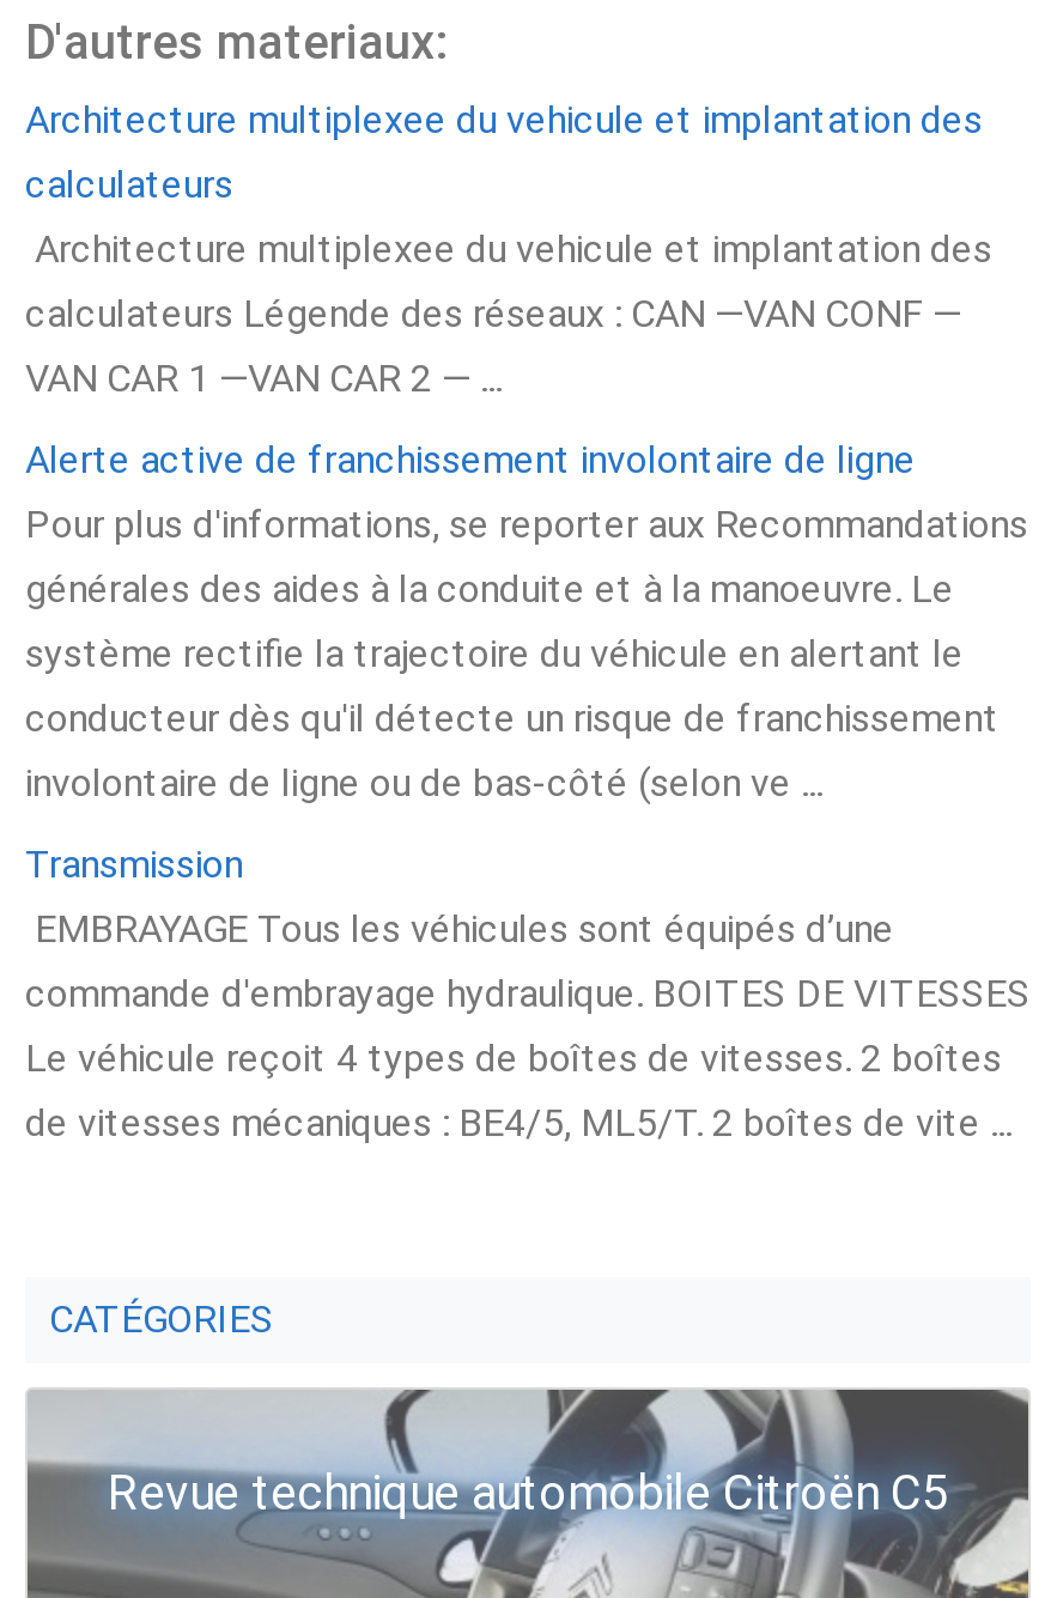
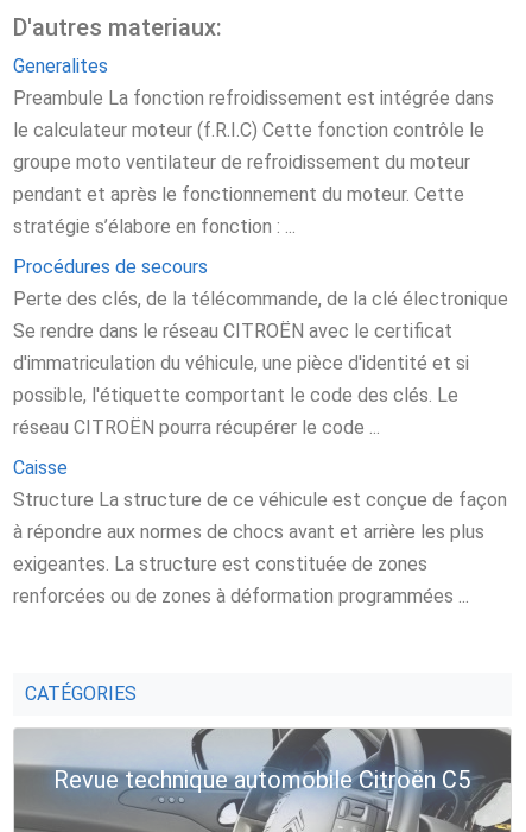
- Architecture multiplexee du vehicule et implantation des
- calculateurs
- Architecture multiplexee du vehicule et implantation des
- calculateurs Légende des réseaux : CAN —VAN CONF —
- VAN CAR 1 —VAN CAR 2 — ...
+ Generalites
+ Preambule La fonction refroidissement est intégrée dans
+ le calculateur moteur (f.R.I.C) Cette fonction contrôle le
+ groupe moto ventilateur de refroidissement du moteur
+ pendant et après le fonctionnement du moteur. Cette
+ stratégie s’élabore en fonction : ...

- Alerte active de franchissement involontaire de ligne
- Pour plus d'informations, se reporter aux Recommandations
- générales des aides à la conduite et à la manoeuvre. Le
- système rectifie la trajectoire du véhicule en alertant le
- conducteur dès qu'il détecte un risque de franchissement
- involontaire de ligne ou de bas-côté (selon ve ...
+ Procédures de secours
+ Perte des clés, de la télécommande, de la clé électronique
+ Se rendre dans le réseau CITROËN avec le certificat
+ d'immatriculation du véhicule, une pièce d'identité et si
+ possible, l'étiquette comportant le code des clés. Le
+ réseau CITROËN pourra récupérer le code ...

- Transmission
- EMBRAYAGE Tous les véhicules sont équipés d’une
- commande d'embrayage hydraulique. BOITES DE VITESSES
- Le véhicule reçoit 4 types de boîtes de vitesses. 2 boîtes
- de vitesses mécaniques : BE4/5, ML5/T. 2 boîtes de vite ...
+ Caisse
+ Structure La structure de ce véhicule est conçue de façon
+ à répondre aux normes de chocs avant et arrière les plus
+ exigeantes. La structure est constituée de zones
+ renforcées ou de zones à déformation programmées ...
